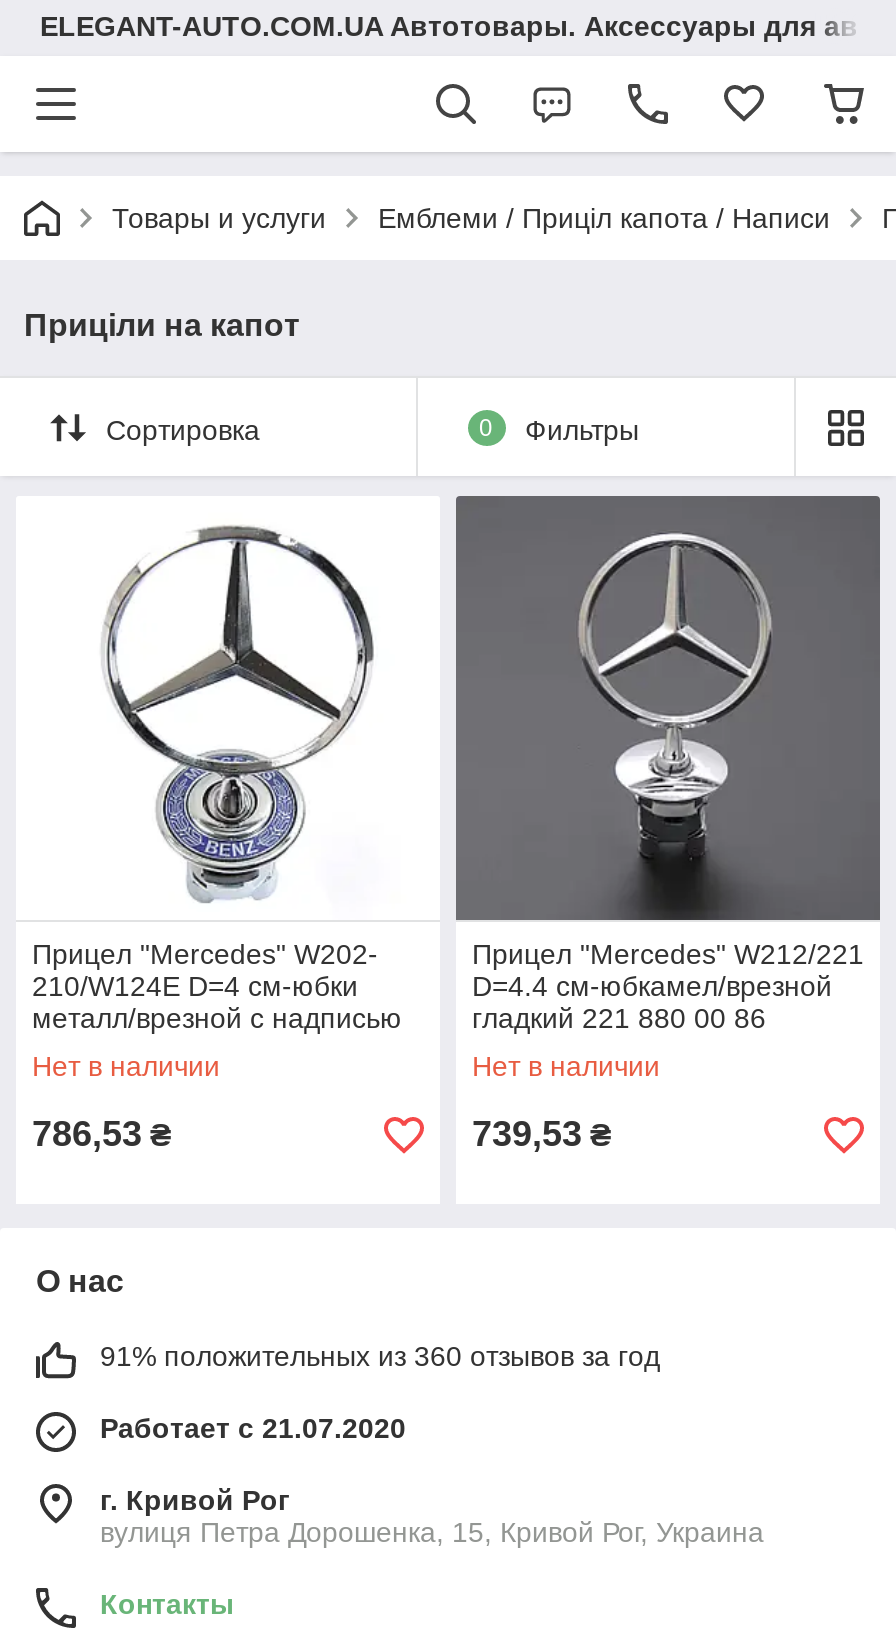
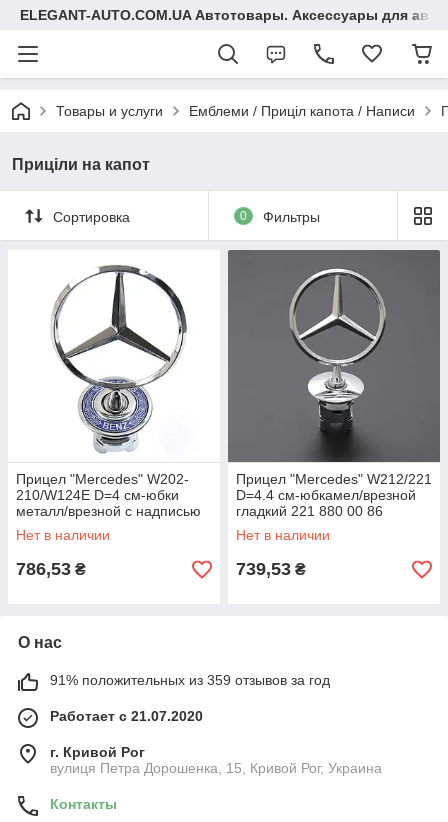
- 91% положительных из 360 отзывов за год
+ 91% положительных из 359 отзывов за год
